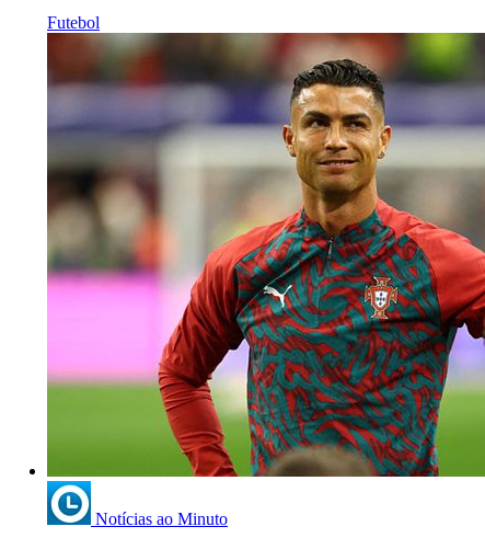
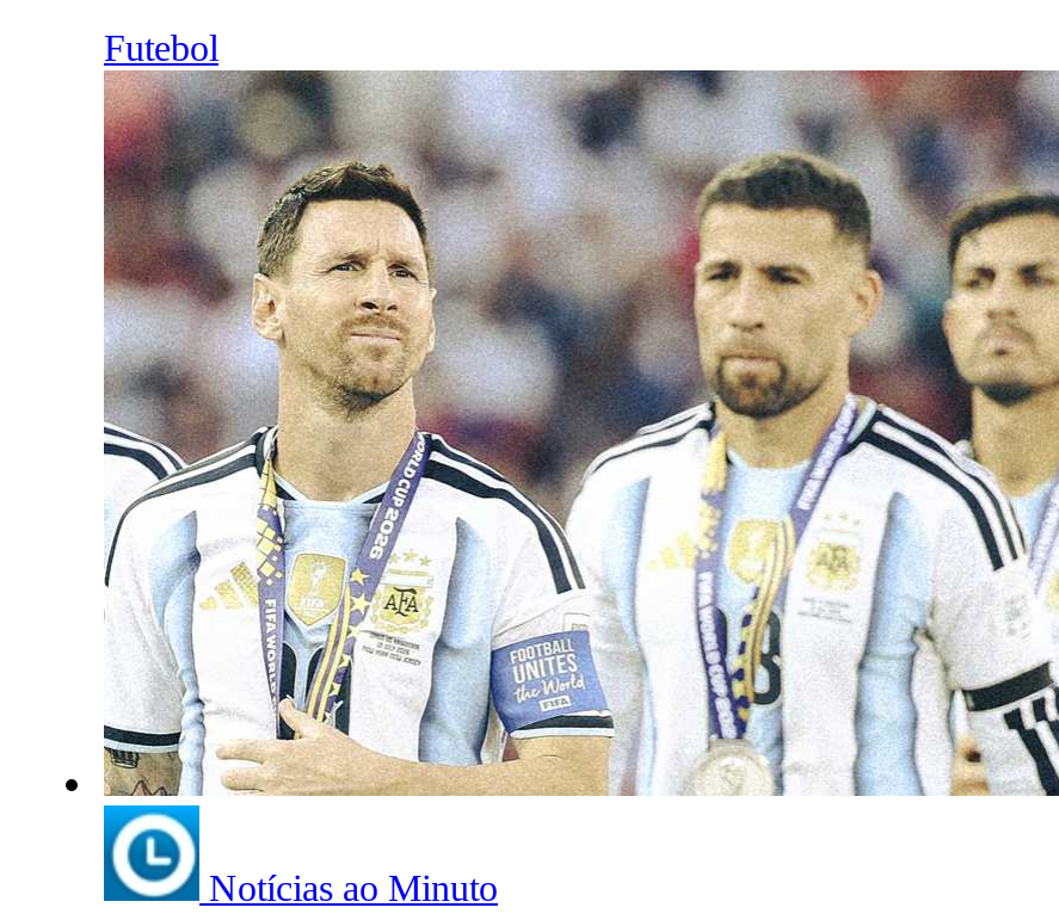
- [image]
+ [image]
